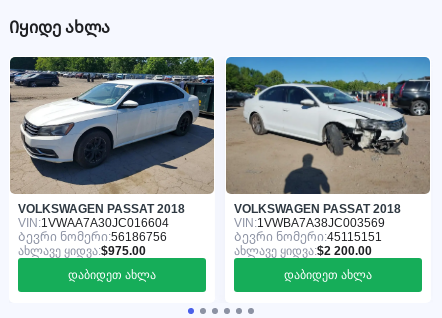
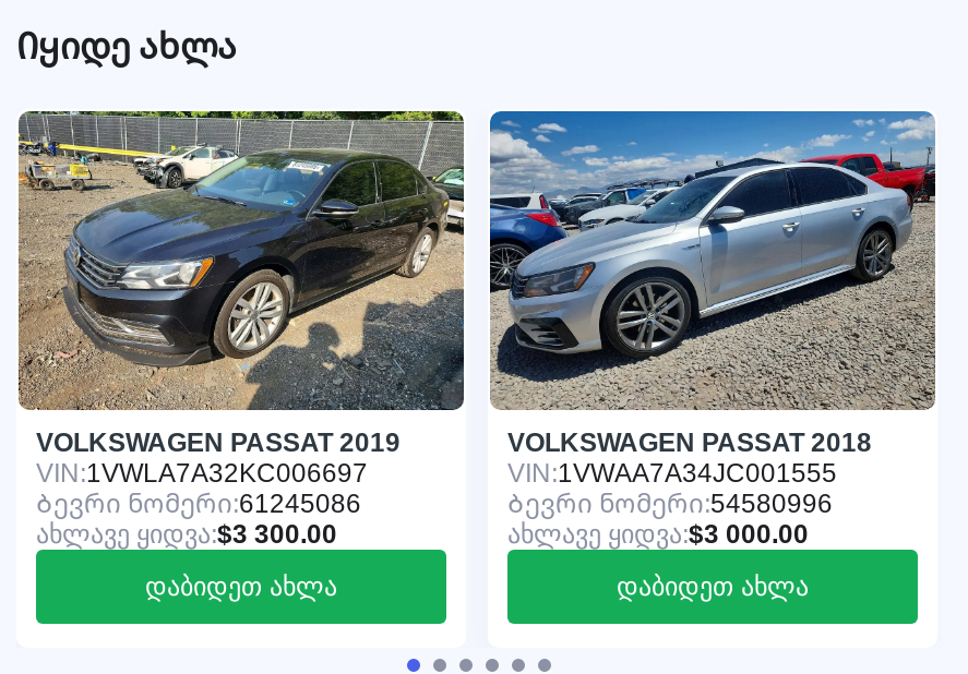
- [image]
- VOLKSWAGEN PASSAT 2018
- VIN: 1VWAA7A30JC016604
- Ბევრი ნომერი:56186756
- ახლავე ყიდვა:$975.00
+ [image]
+ VOLKSWAGEN PASSAT 2019
+ VIN: 1VWLA7A32KC006697
+ Ბევრი ნომერი:61245086
+ ახლავე ყიდვა:$3 300.00

- [image]
- VIN: 1VWBA7A38JC003569
+ [image]
+ VIN: 1VWAA7A34JC001555

- Ბევრი ნომერი:45115151
+ Ბევრი ნომერი:54580996

- ახლავე ყიდვა:$2 200.00
+ ახლავე ყიდვა:$3 000.00
